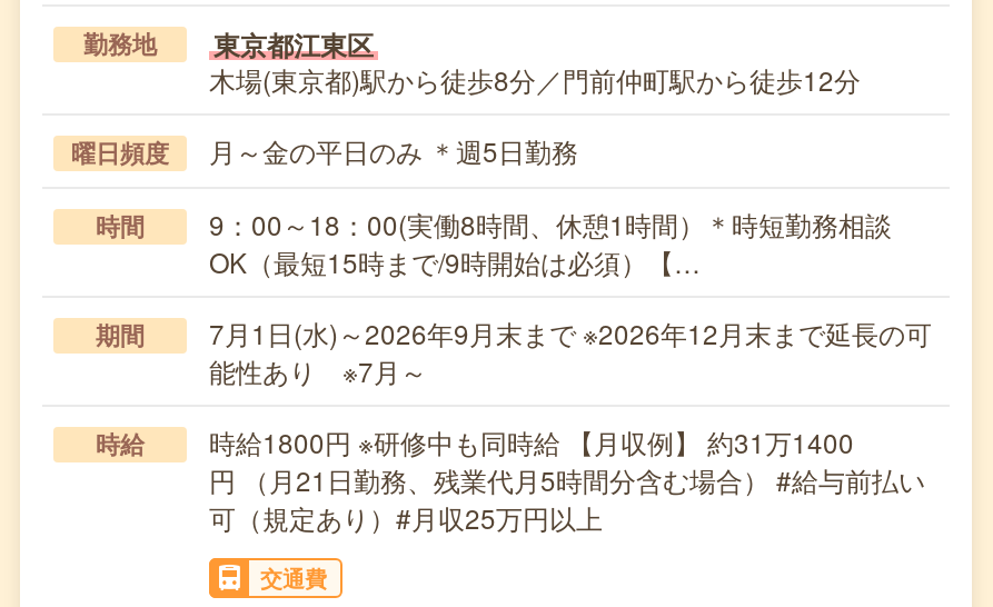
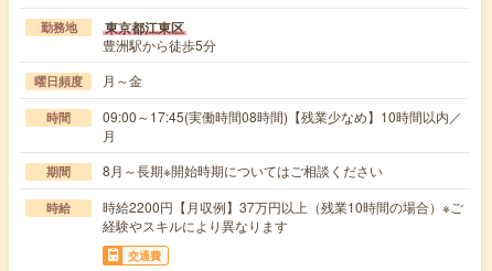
- 木場(東京都)駅から徒歩8分／門前仲町駅から徒歩12分
+ 豊洲駅から徒歩5分

- 月～金の平日のみ ＊週5日勤務
+ 月～金

- 9：00～18：00(実働8時間、休憩1時間）＊時短勤務相談
- OK（最短15時まで/9時開始は必須）【…
+ 09:00～17:45(実働時間08時間)【残業少なめ】10時間以内／
+ 月

- 7月1日(水)～2026年9月末まで ※2026年12月末まで延長の可
- 能性あり ※7月～
+ 8月～長期※開始時期についてはご相談ください

- 時給1800円 ※研修中も同時給 【月収例】 約31万1400
- 円 （月21日勤務、残業代月5時間分含む場合） #給与前払い
- 可（規定あり）#月収25万円以上
+ 時給2200円【月収例】37万円以上（残業10時間の場合）※ご
+ 経験やスキルにより異なります
